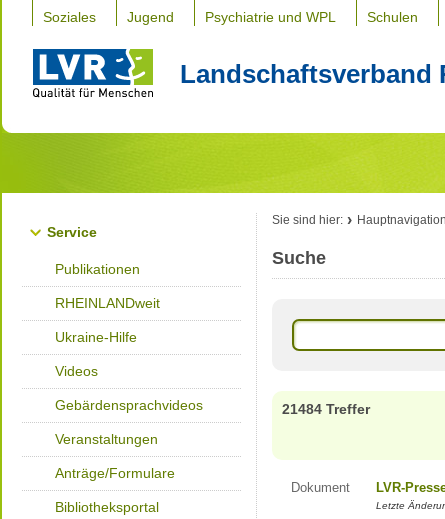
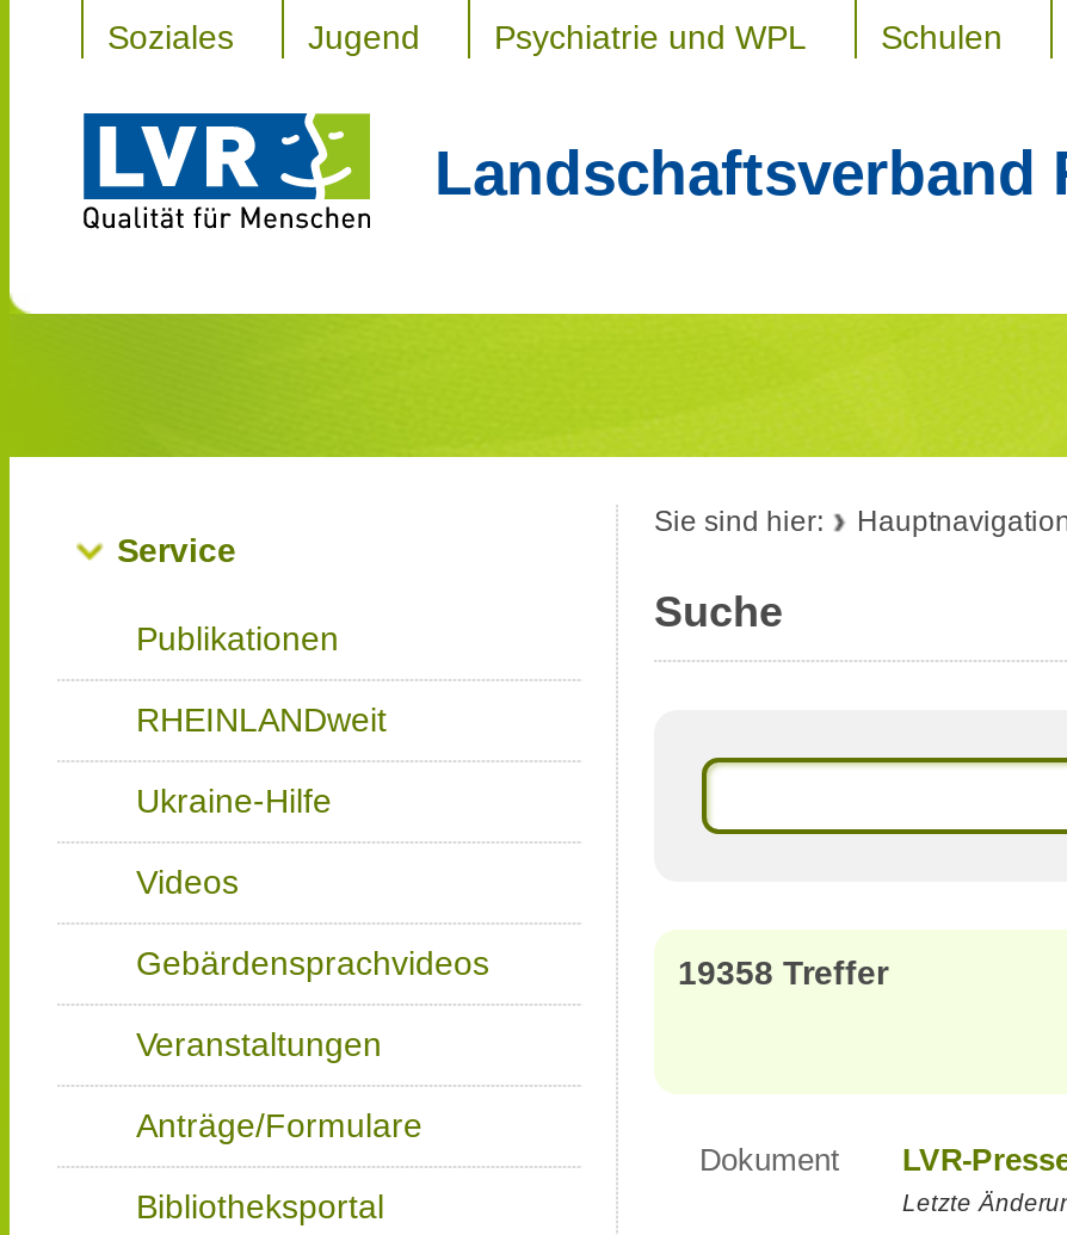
- 21484 Treffer
+ 19358 Treffer
